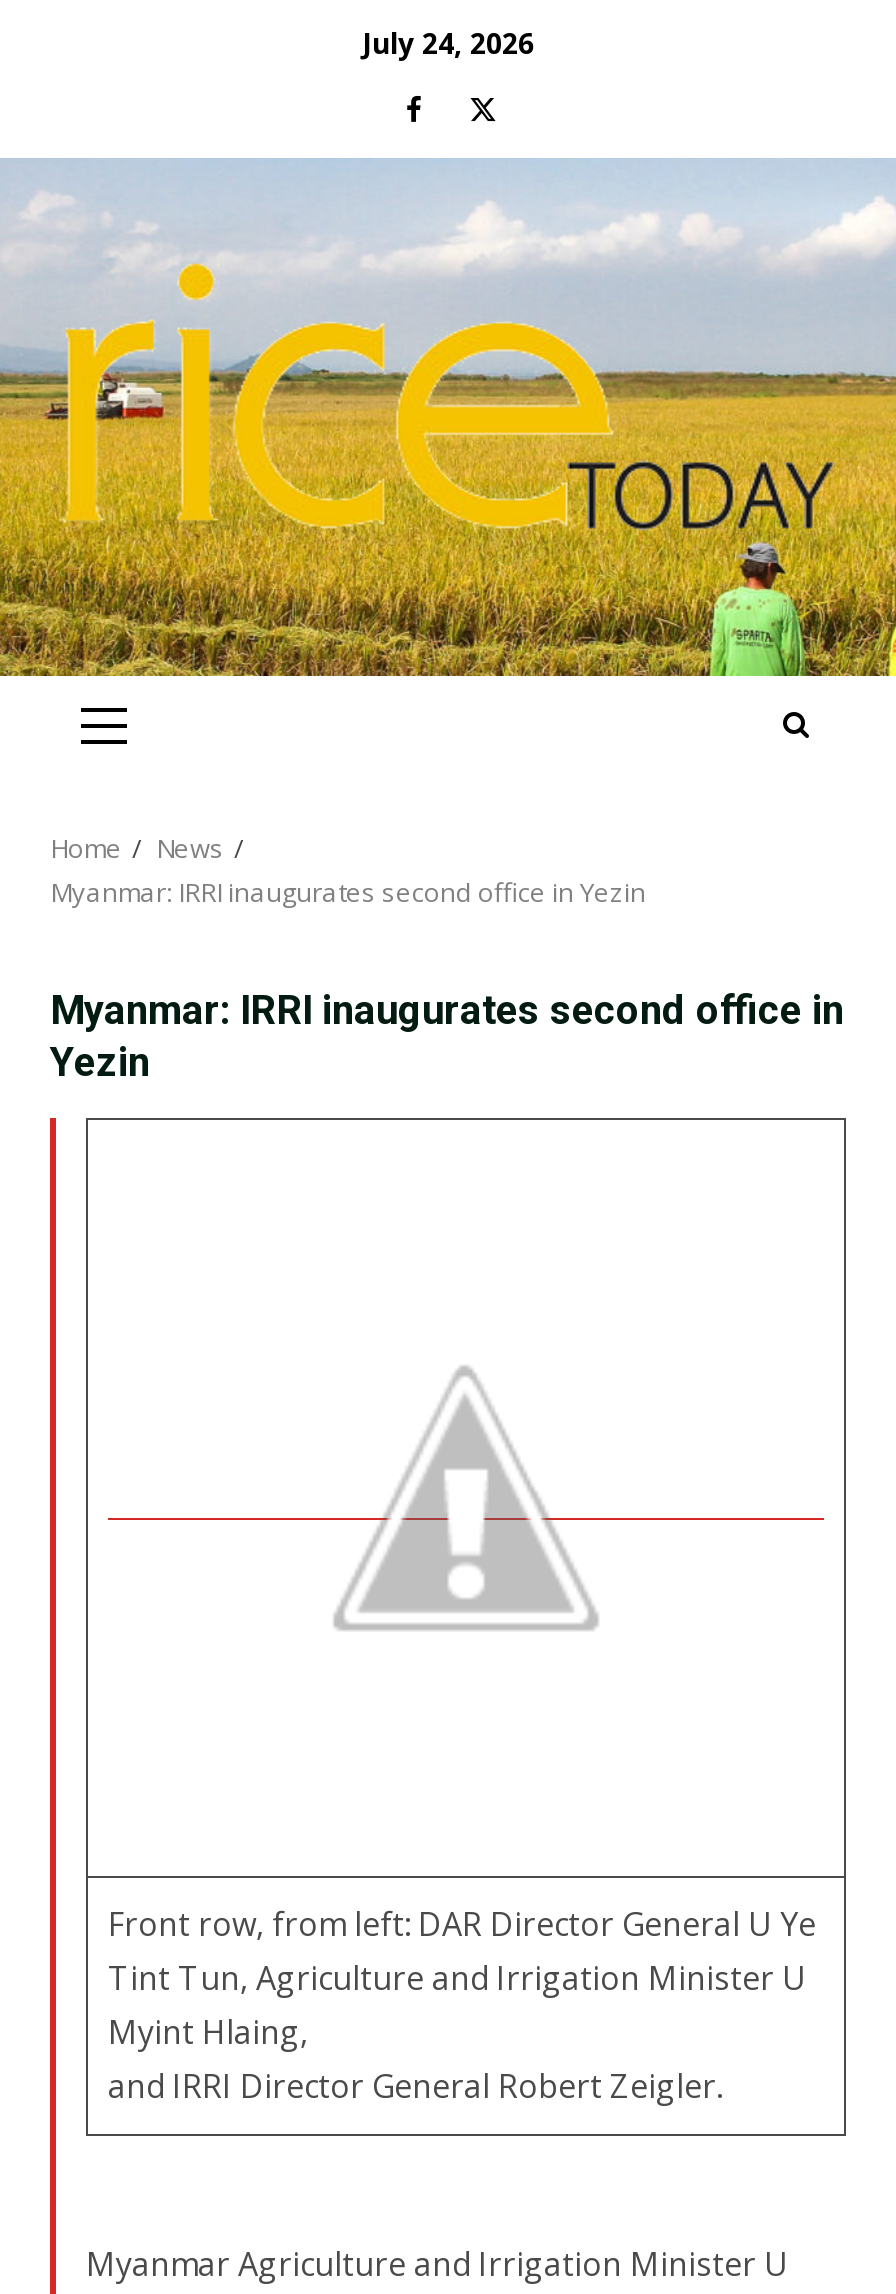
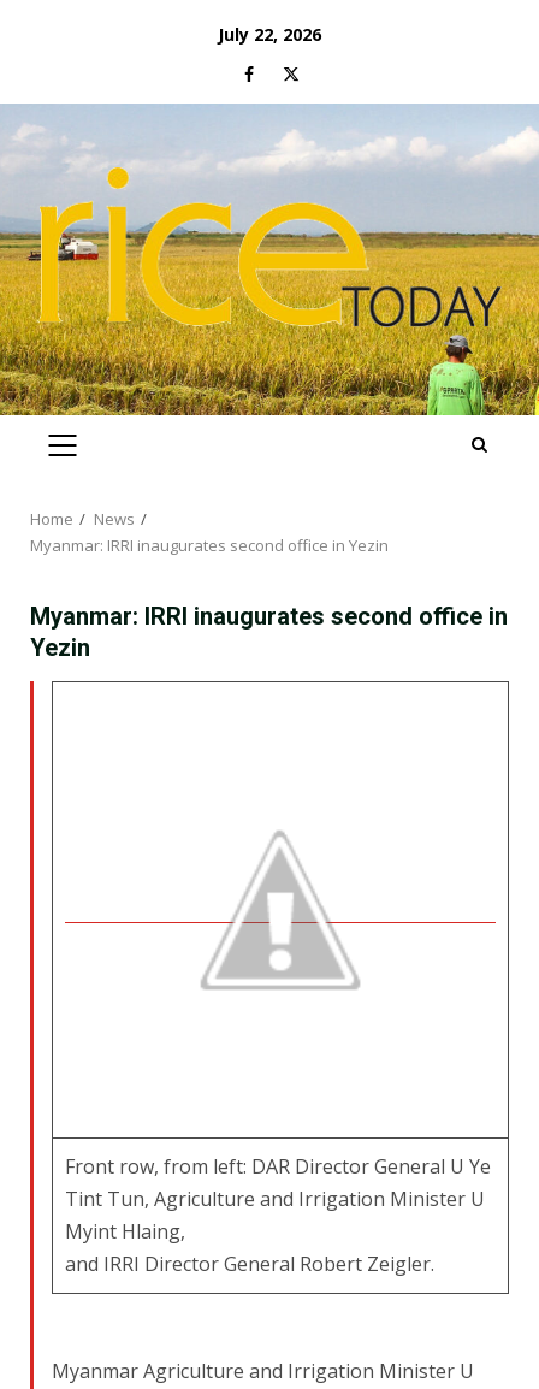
- July 24, 2026
+ July 22, 2026
